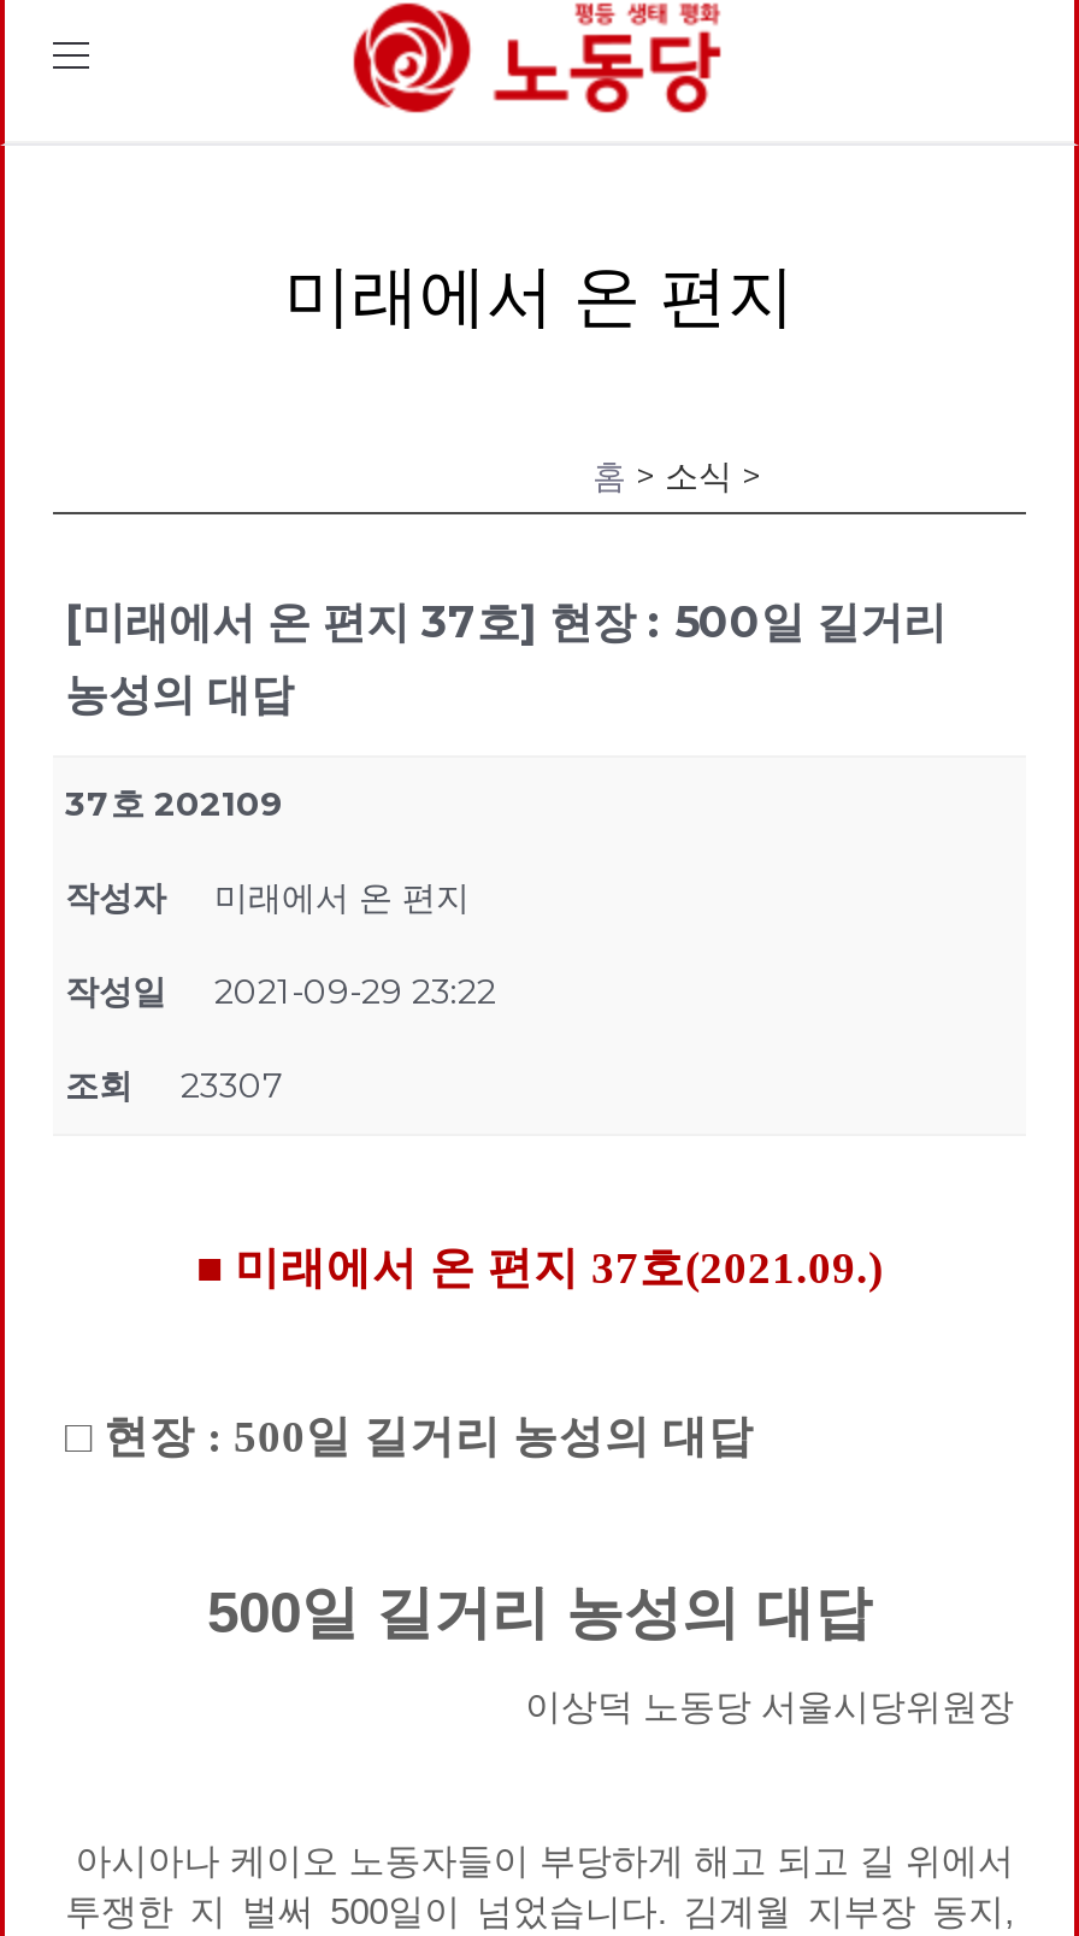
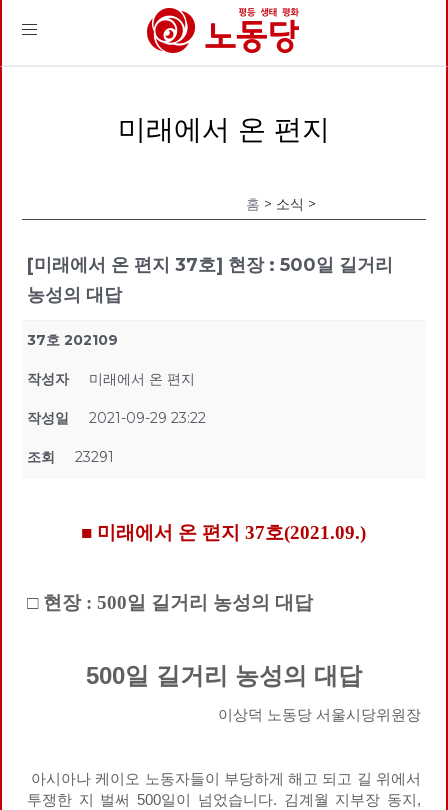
- 조회 23307
+ 조회 23291
